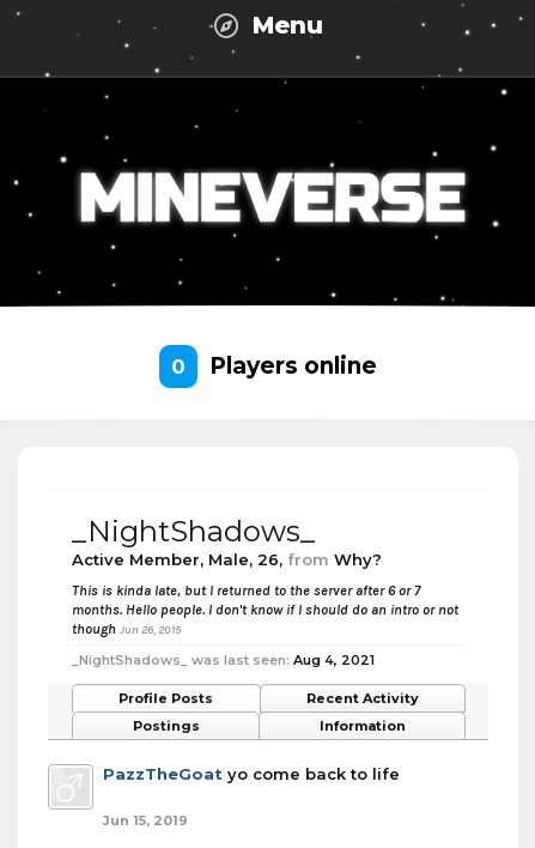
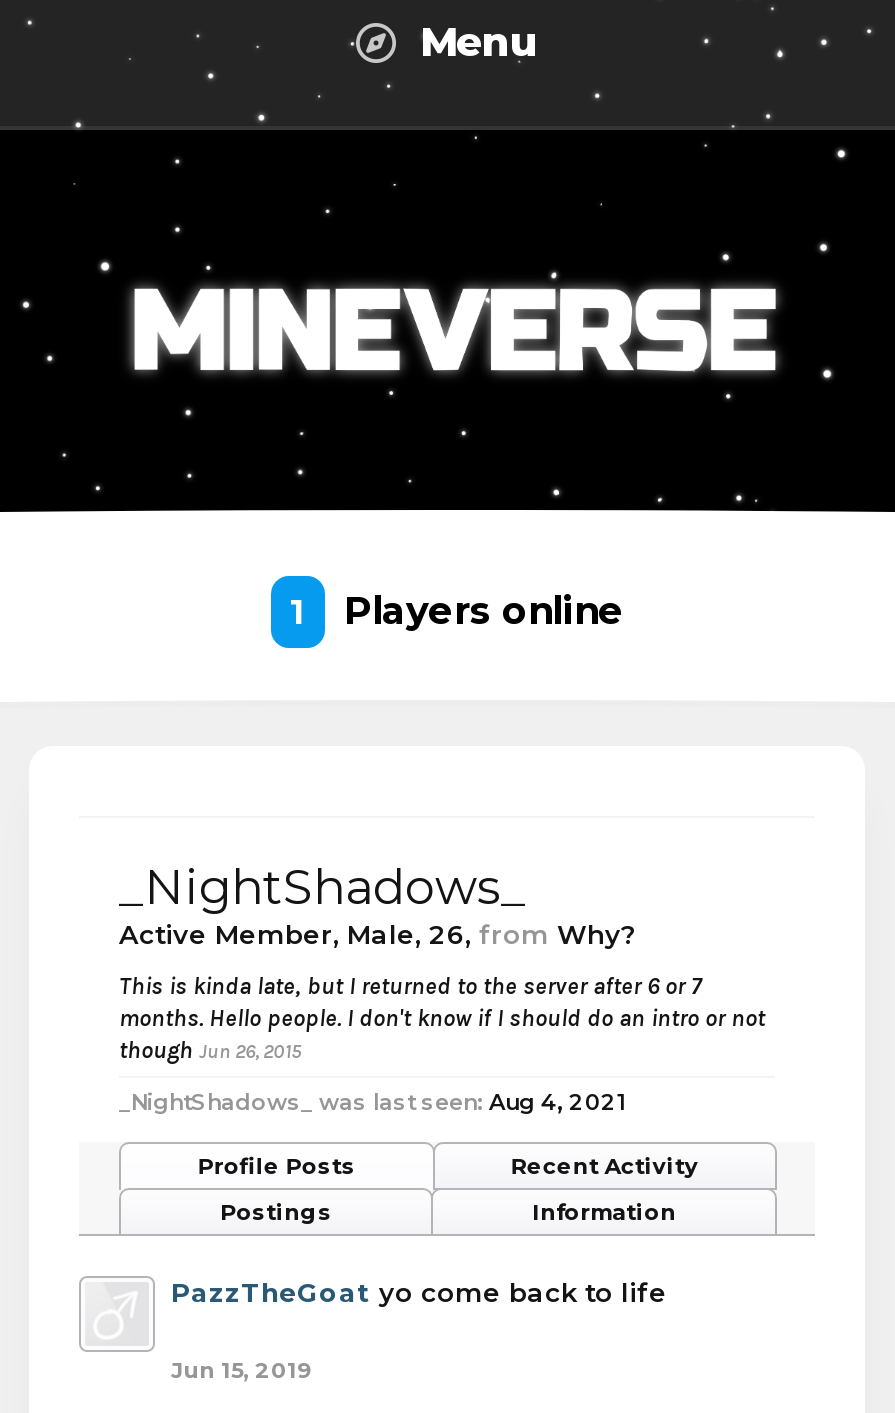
- 0 Players online
+ 1 Players online
